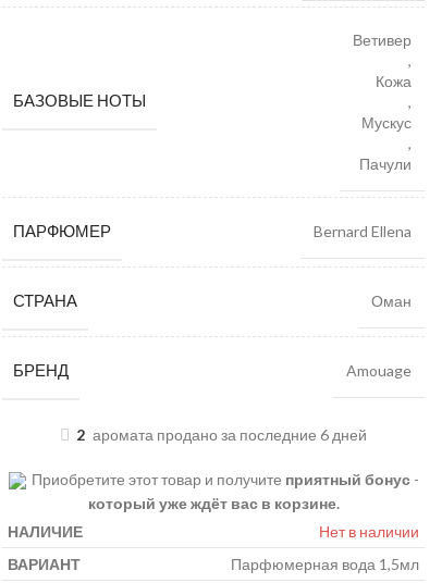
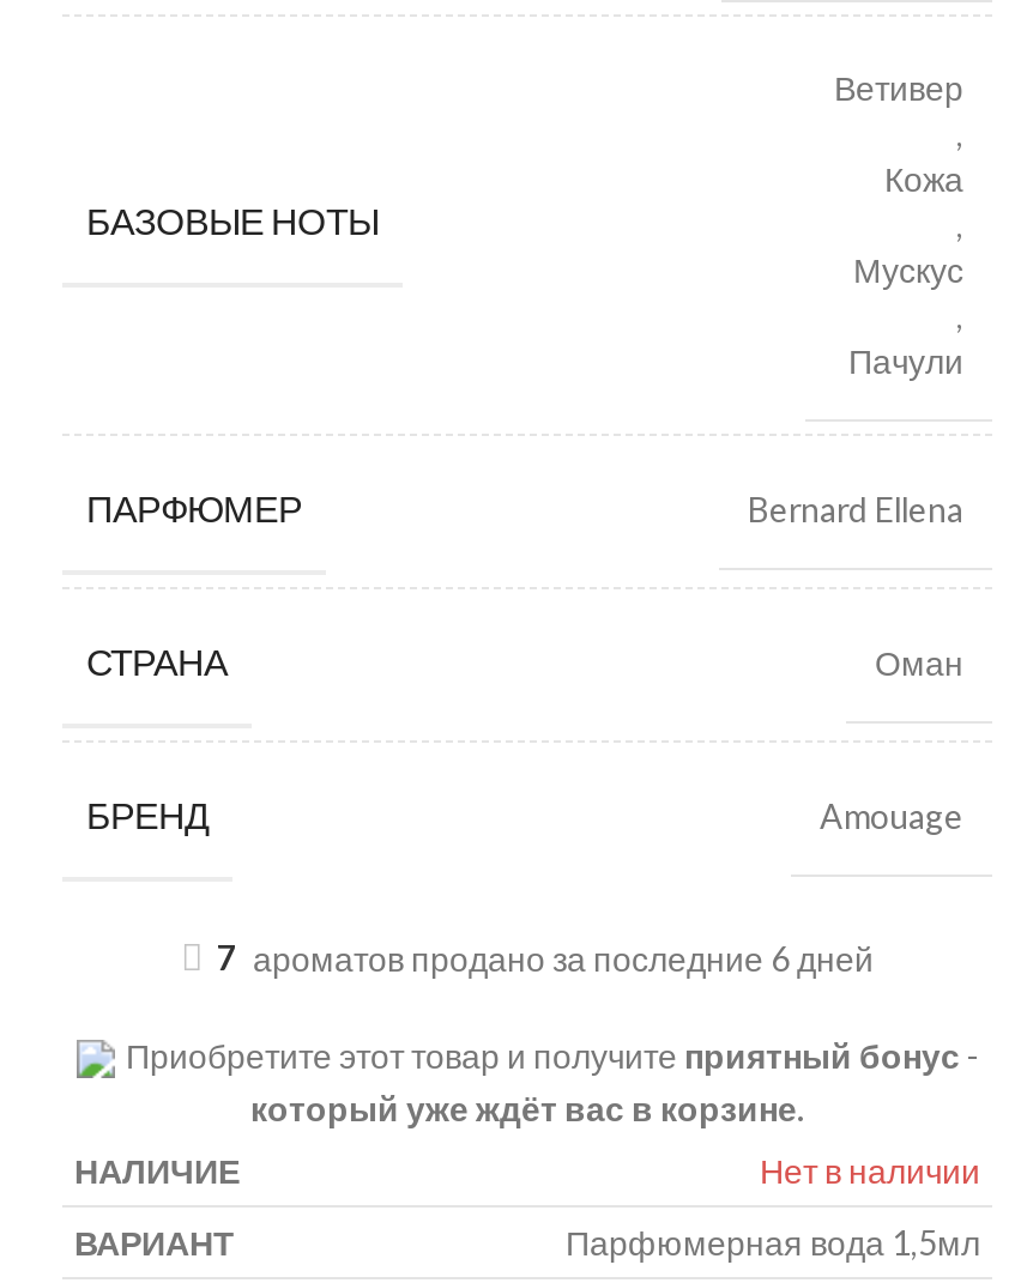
- 2 аромата продано за последние 6 дней
+ 7 ароматов продано за последние 6 дней
